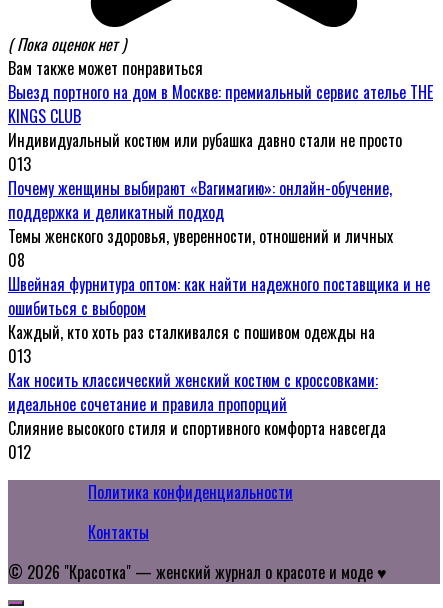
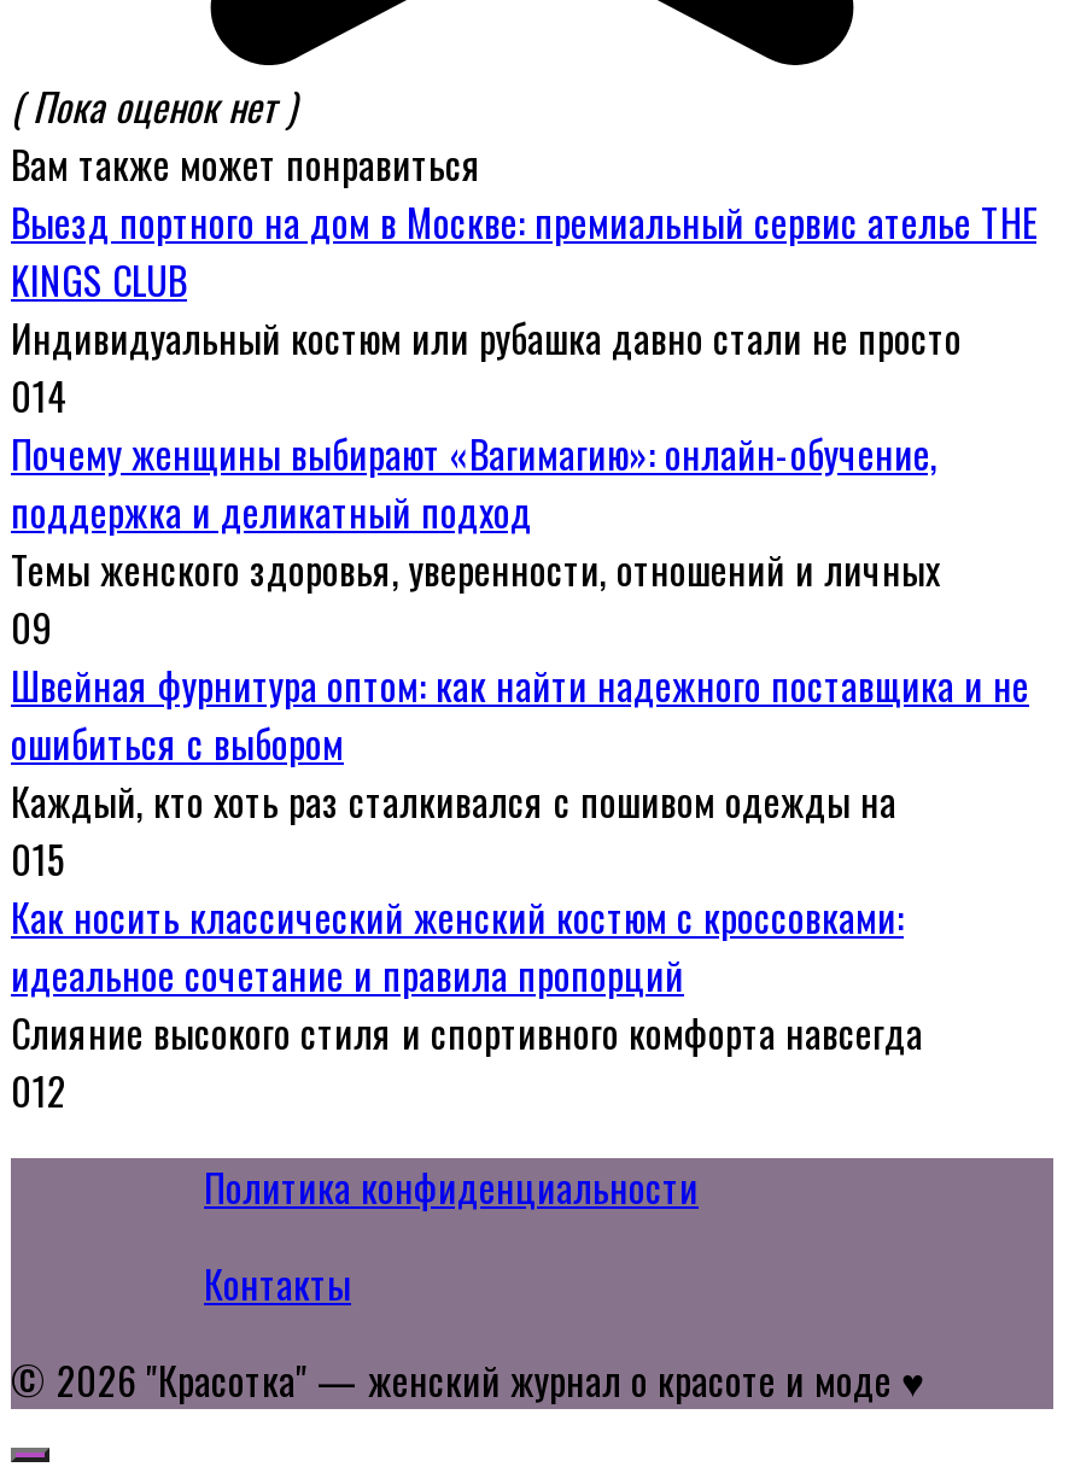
- 013
+ 014

- 08
+ 09

- 013
+ 015
